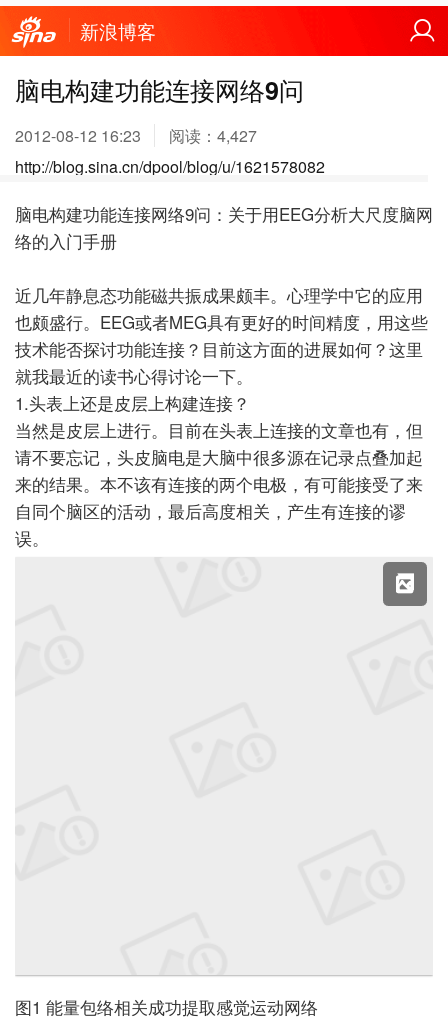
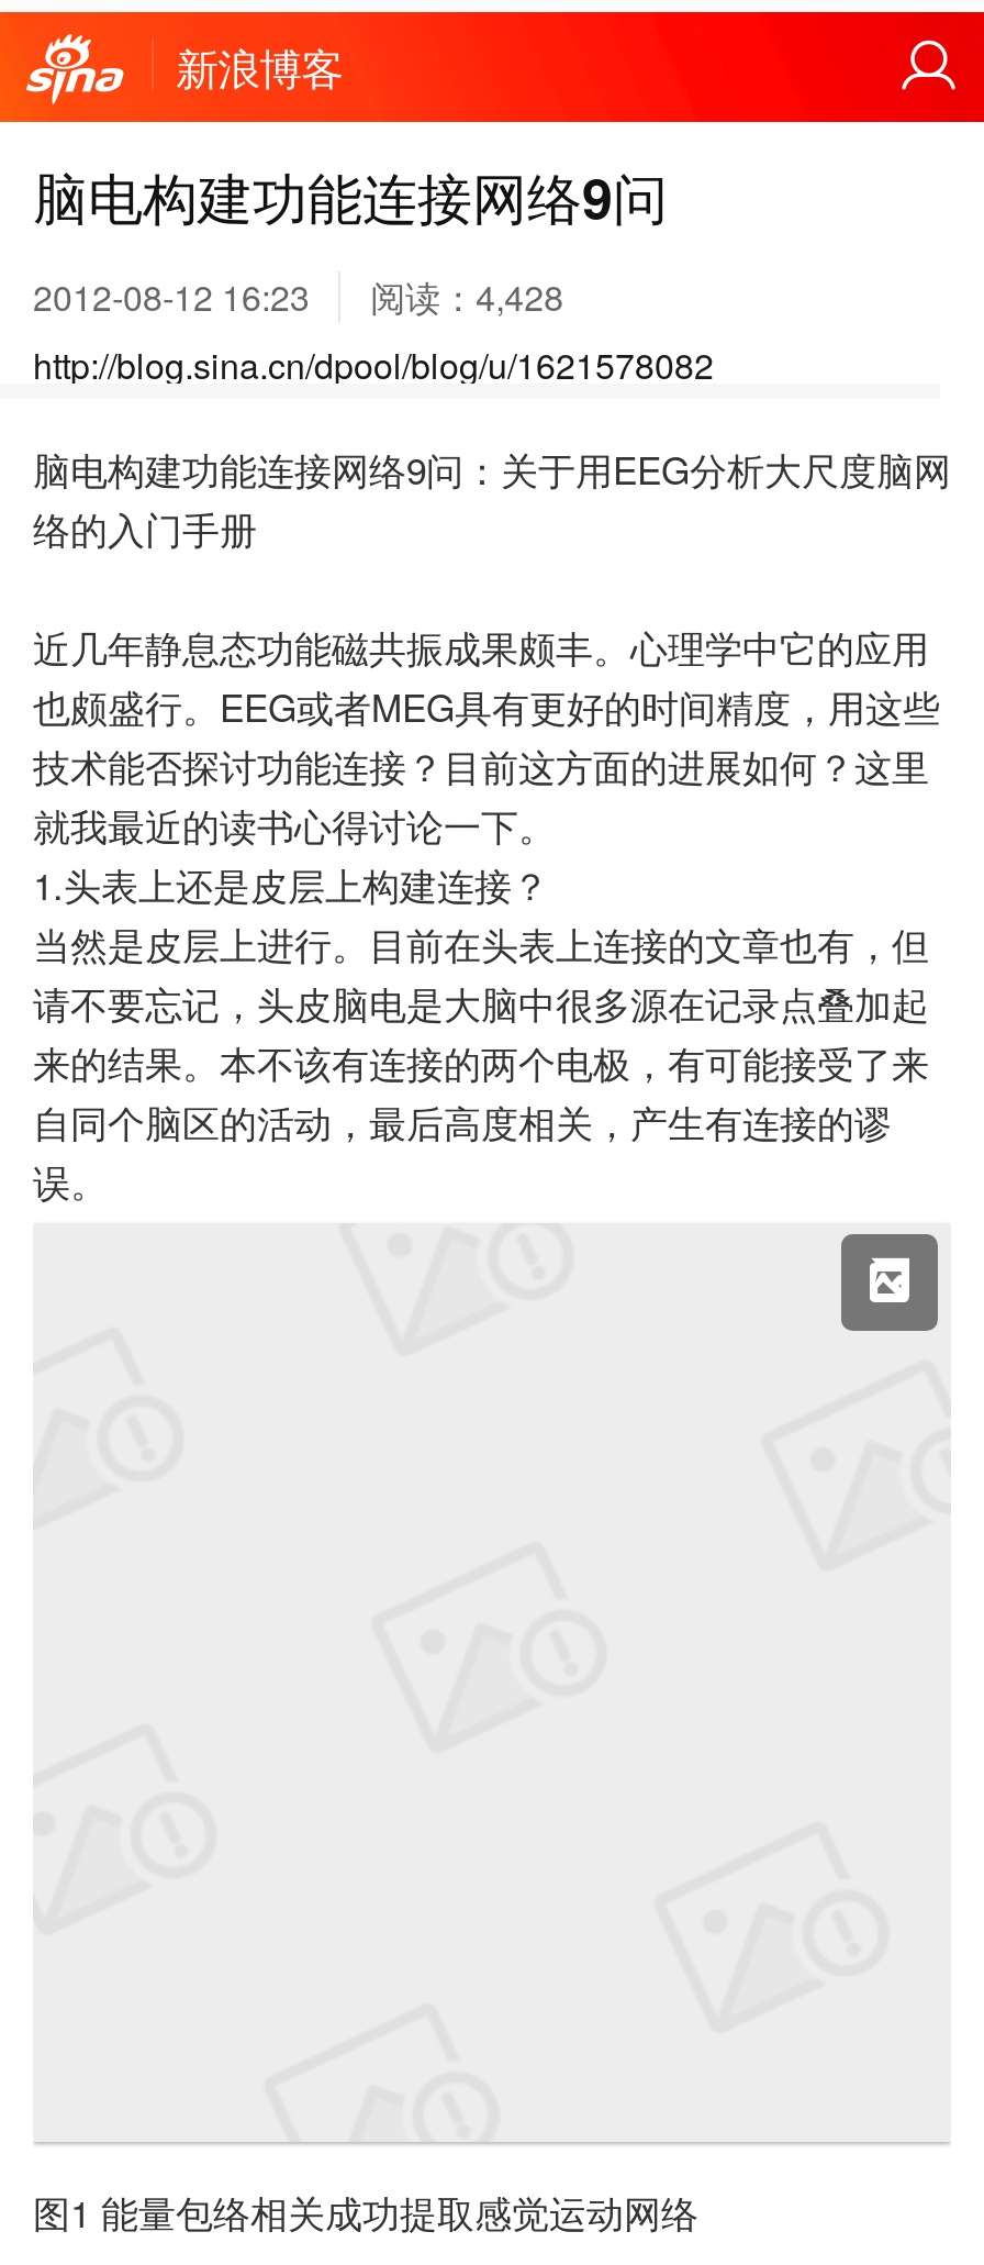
- 2012-08-12 16:23 阅读：4,427
+ 2012-08-12 16:23 阅读：4,428
